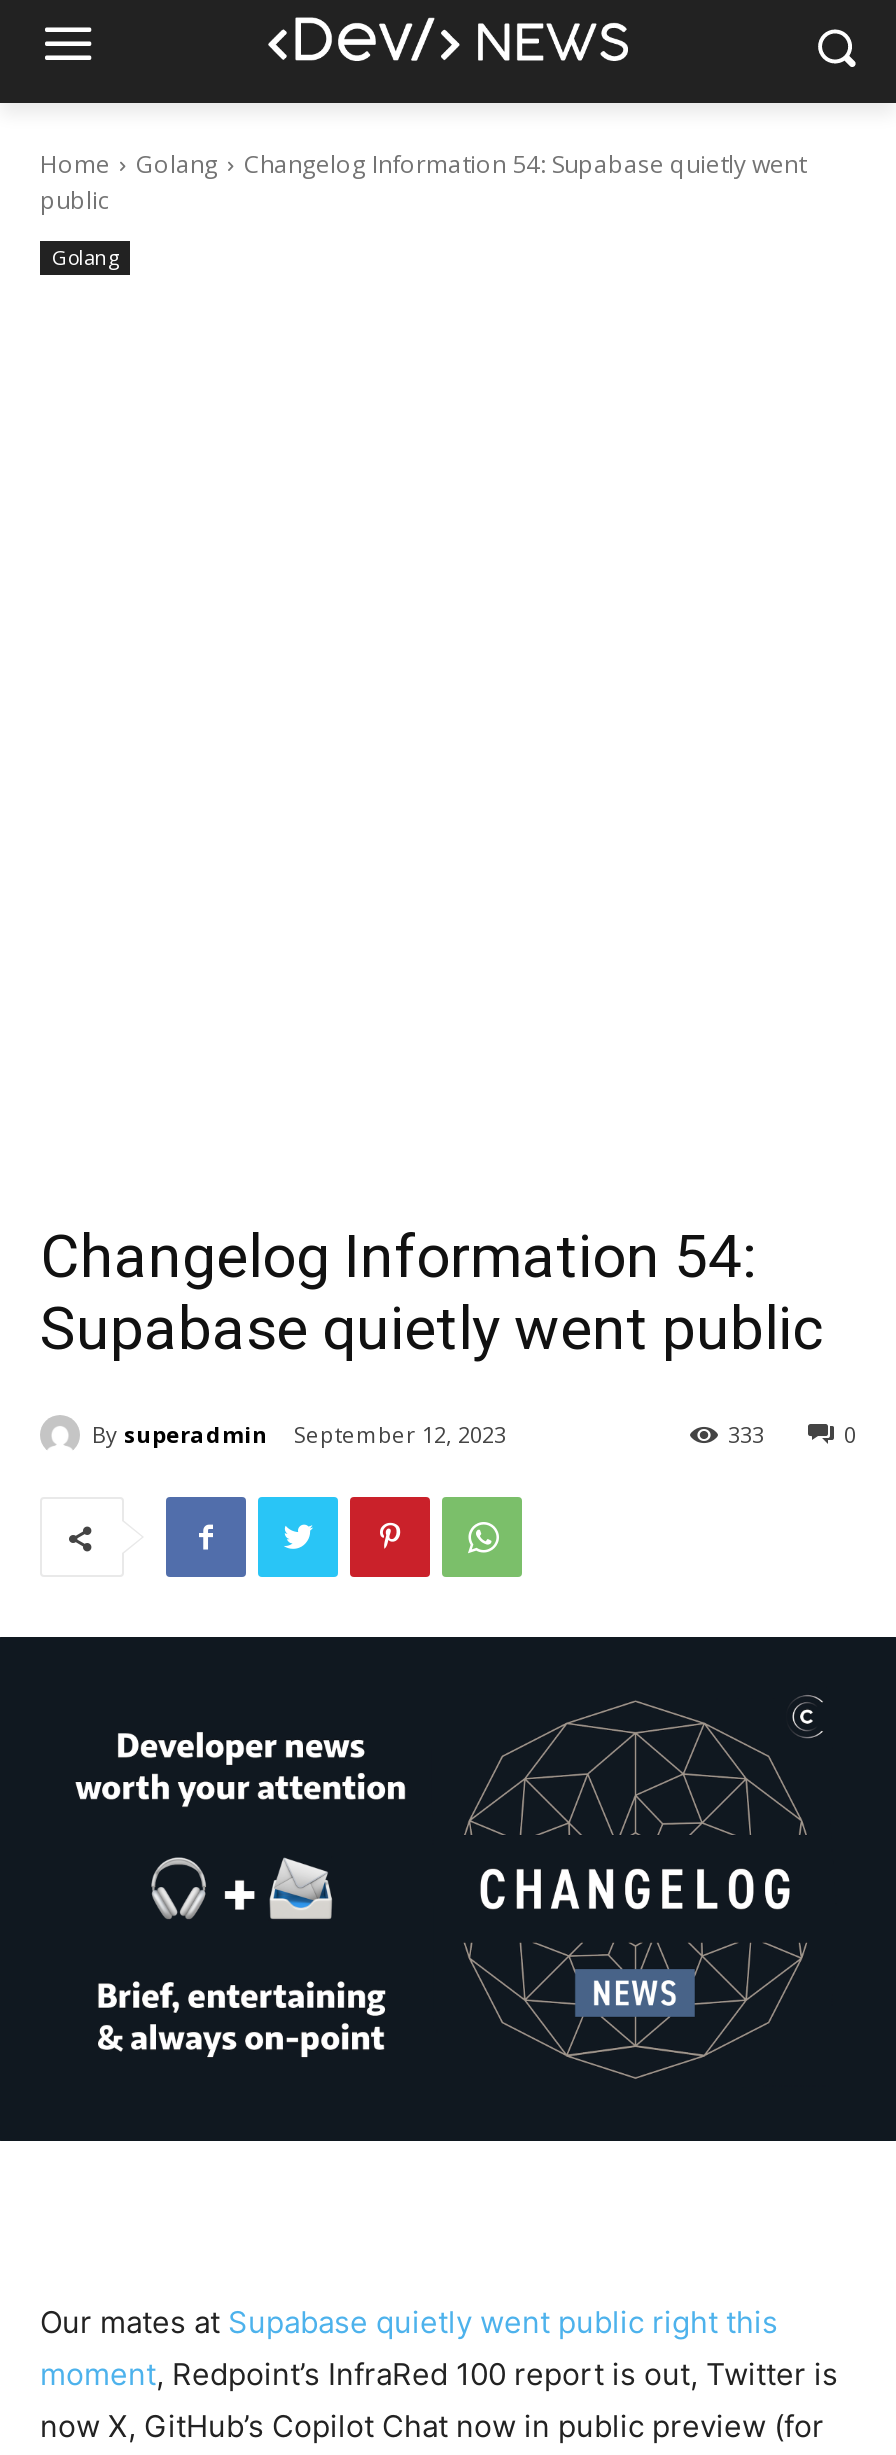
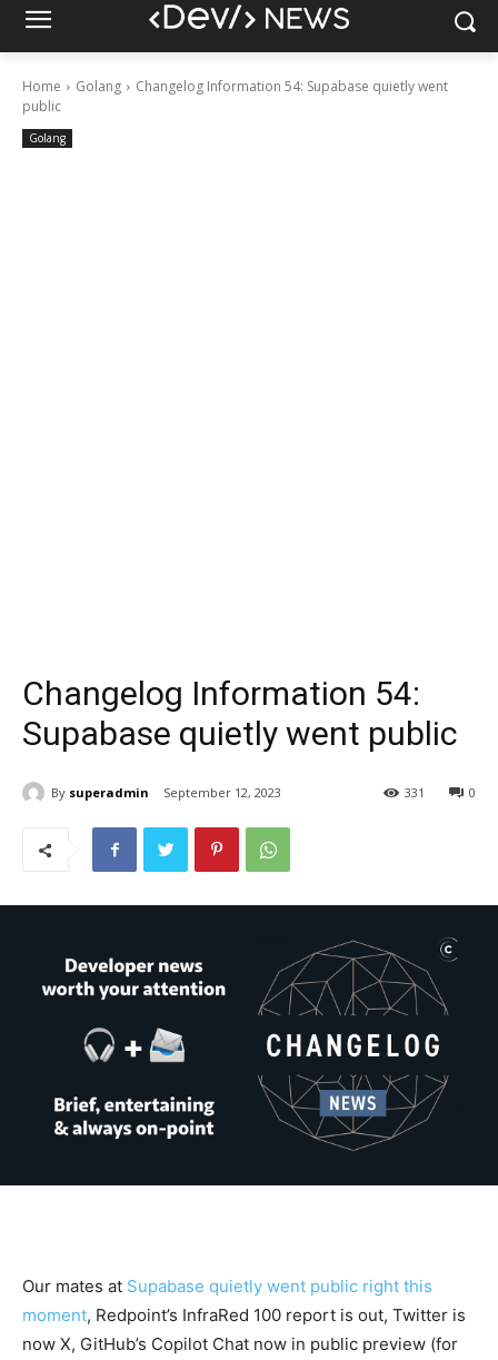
- 333
+ 331
